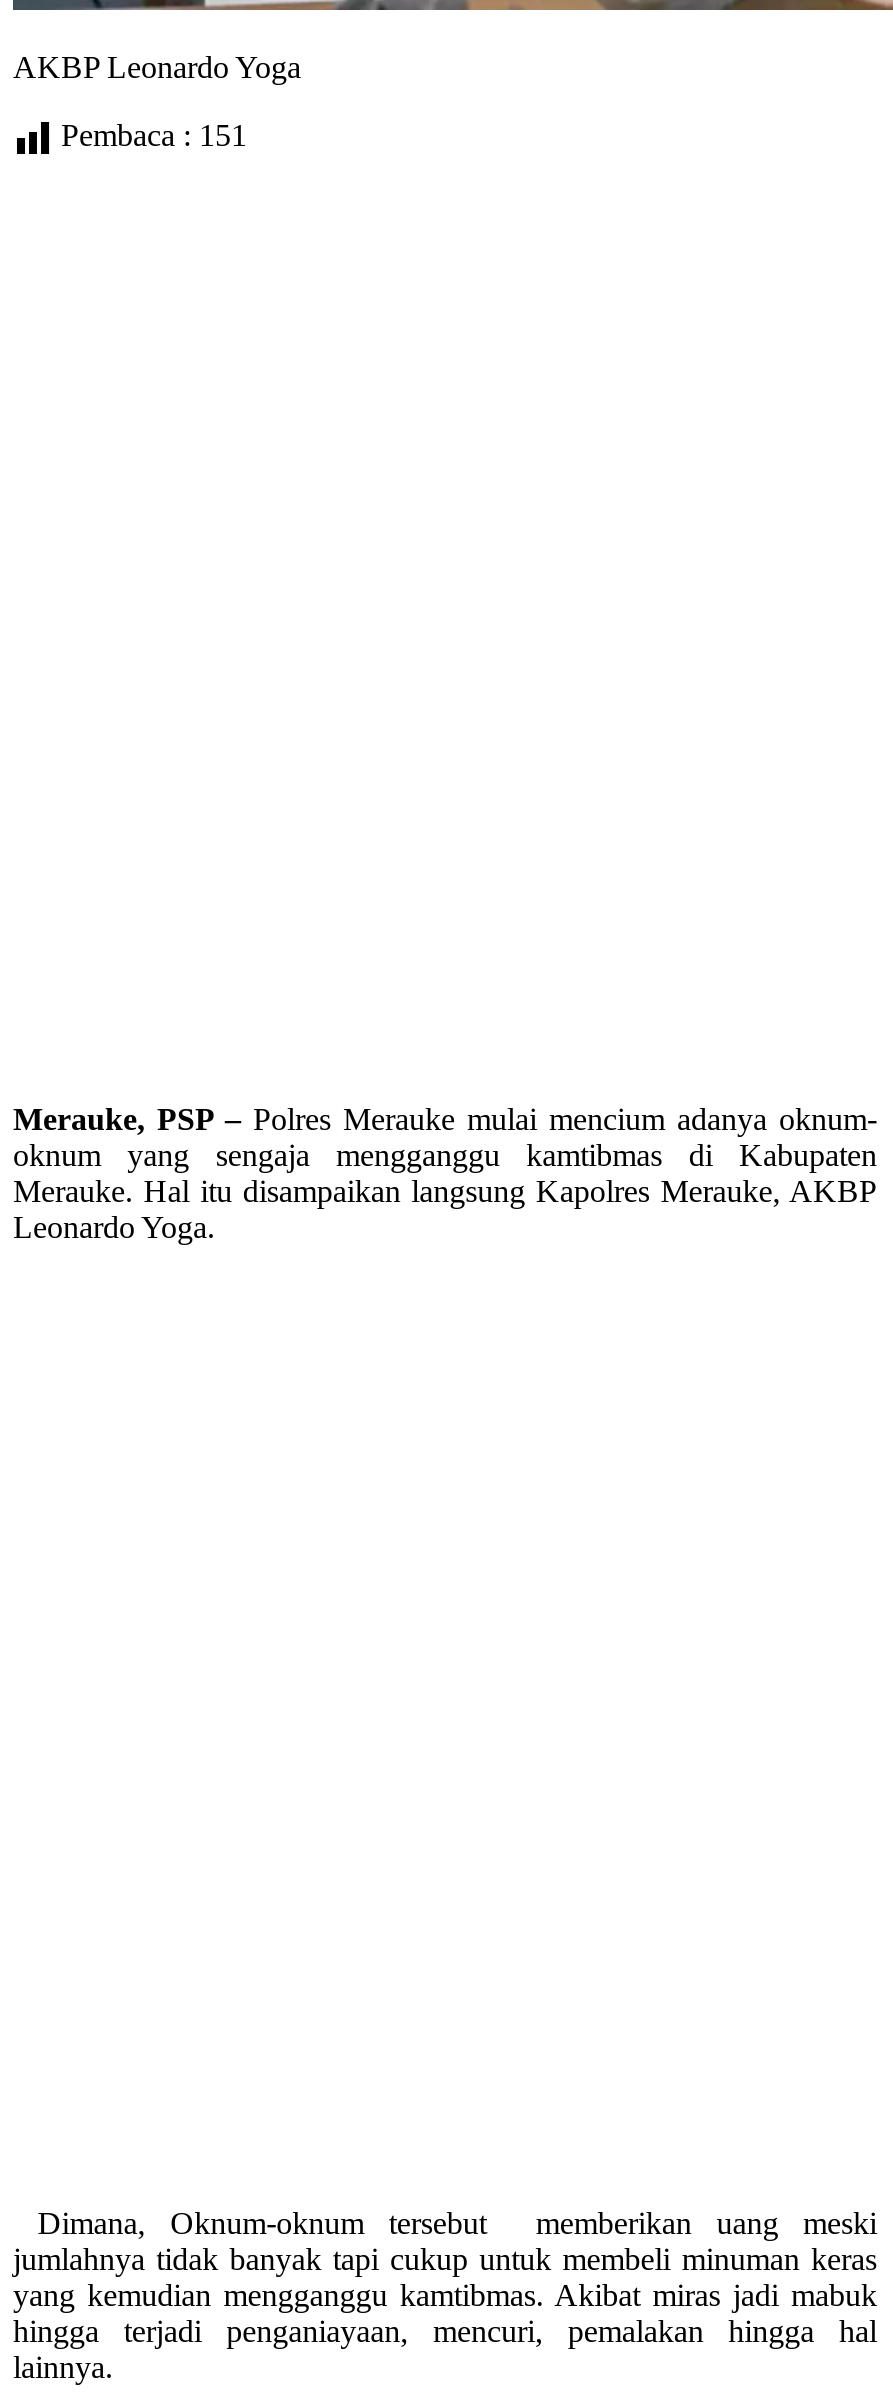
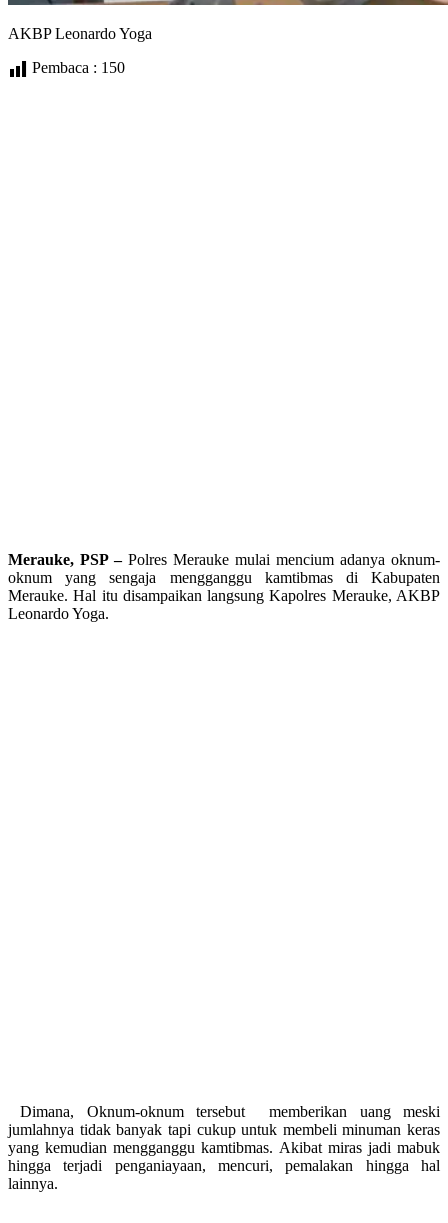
- Pembaca : 151
+ Pembaca : 150
